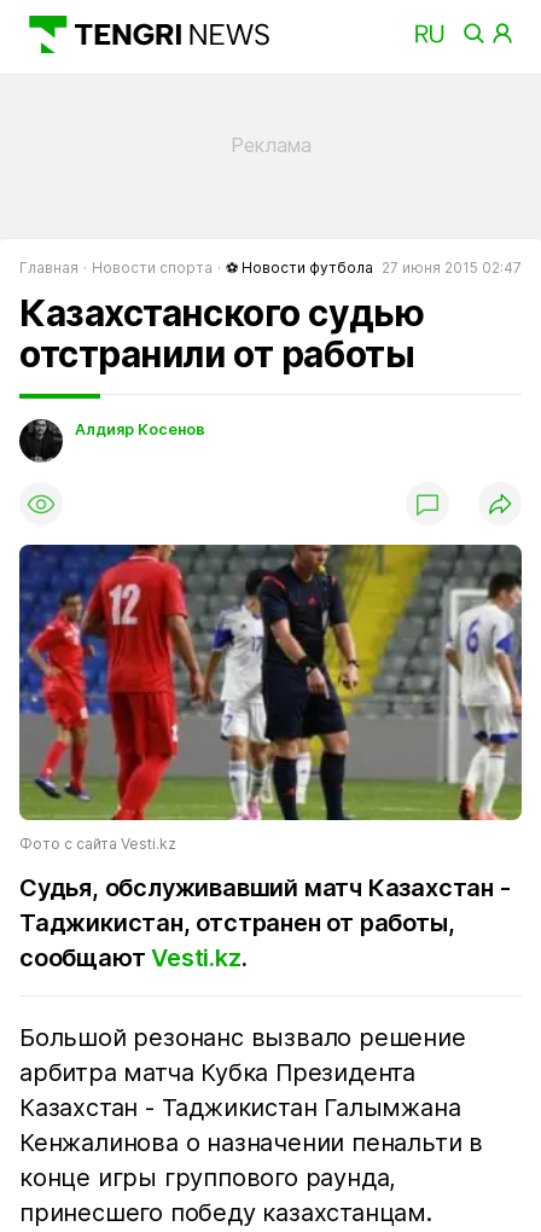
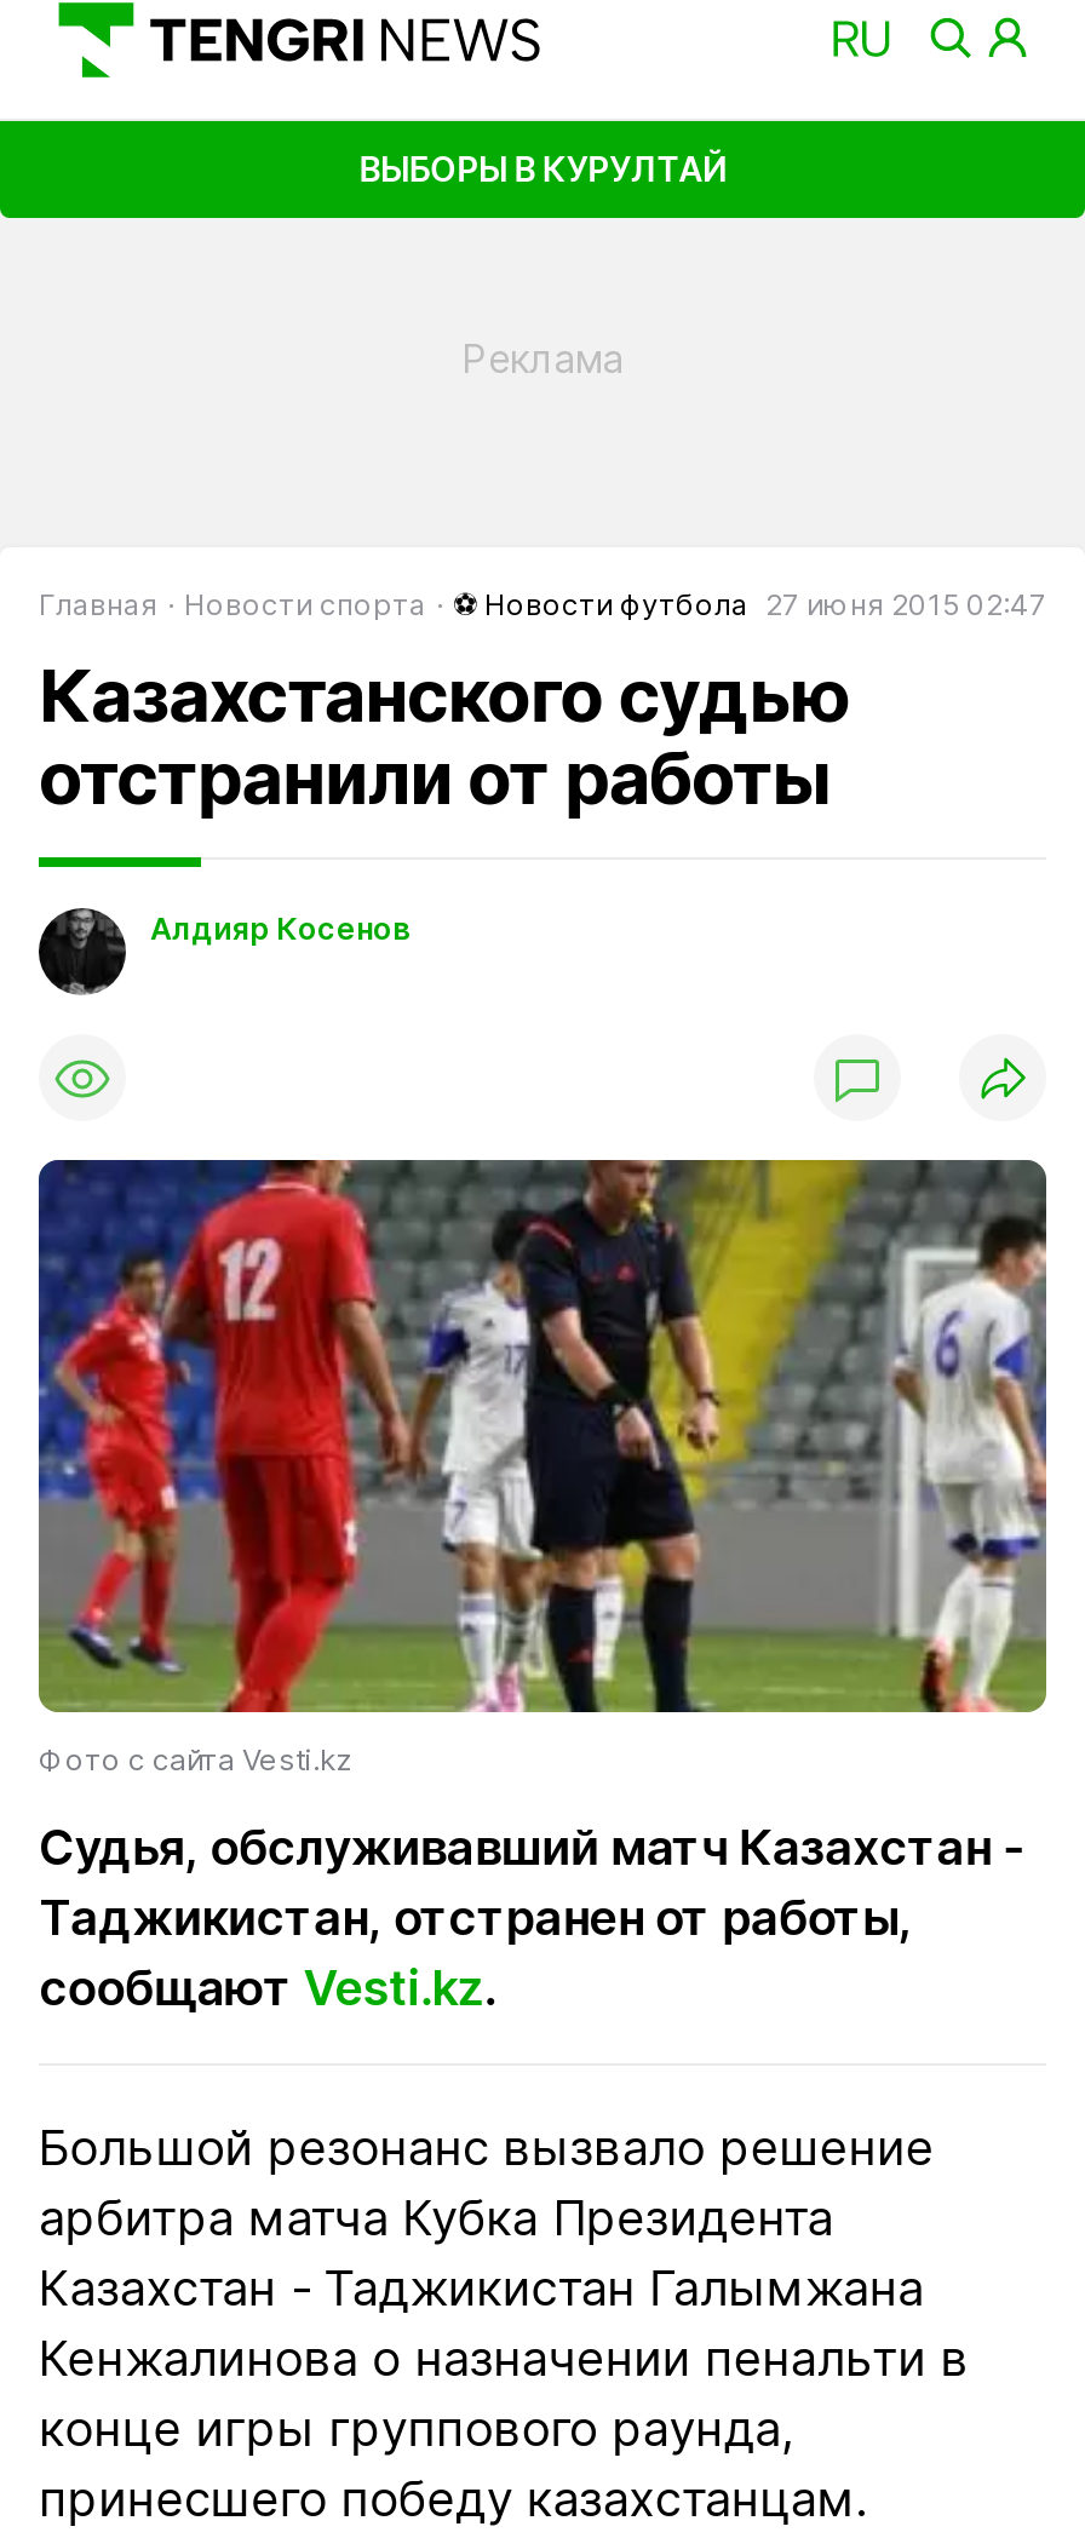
+ ВЫБОРЫ В КУРУЛТАЙ
